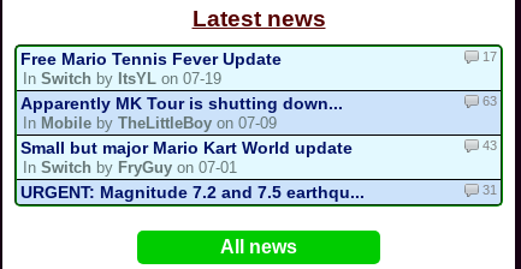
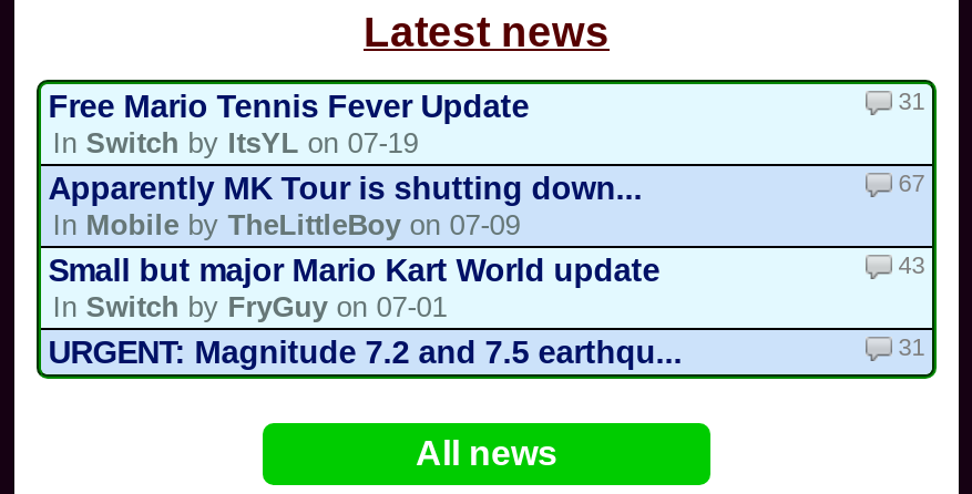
- 17
+ 31

- 63
+ 67
